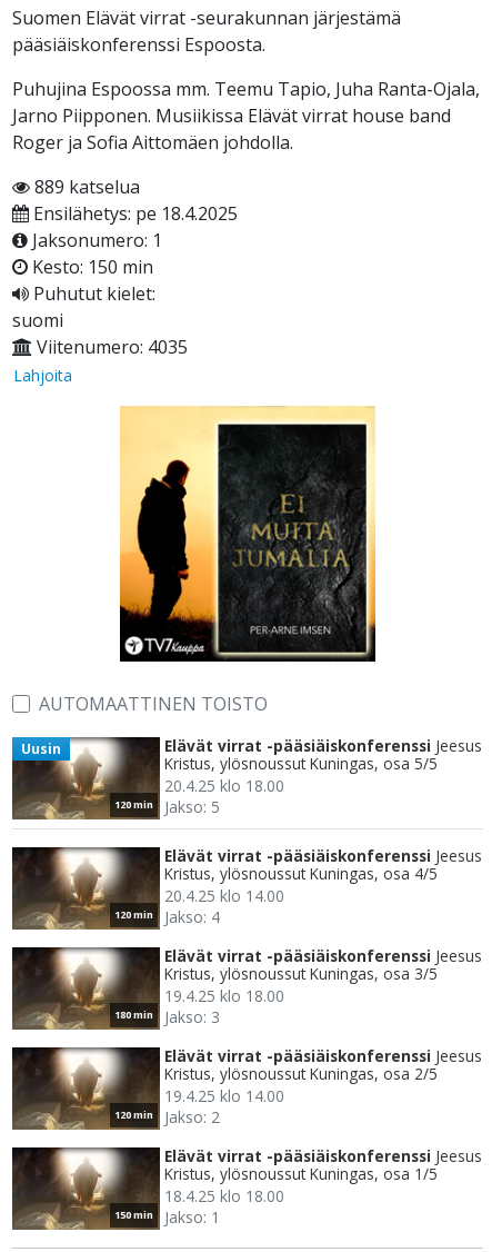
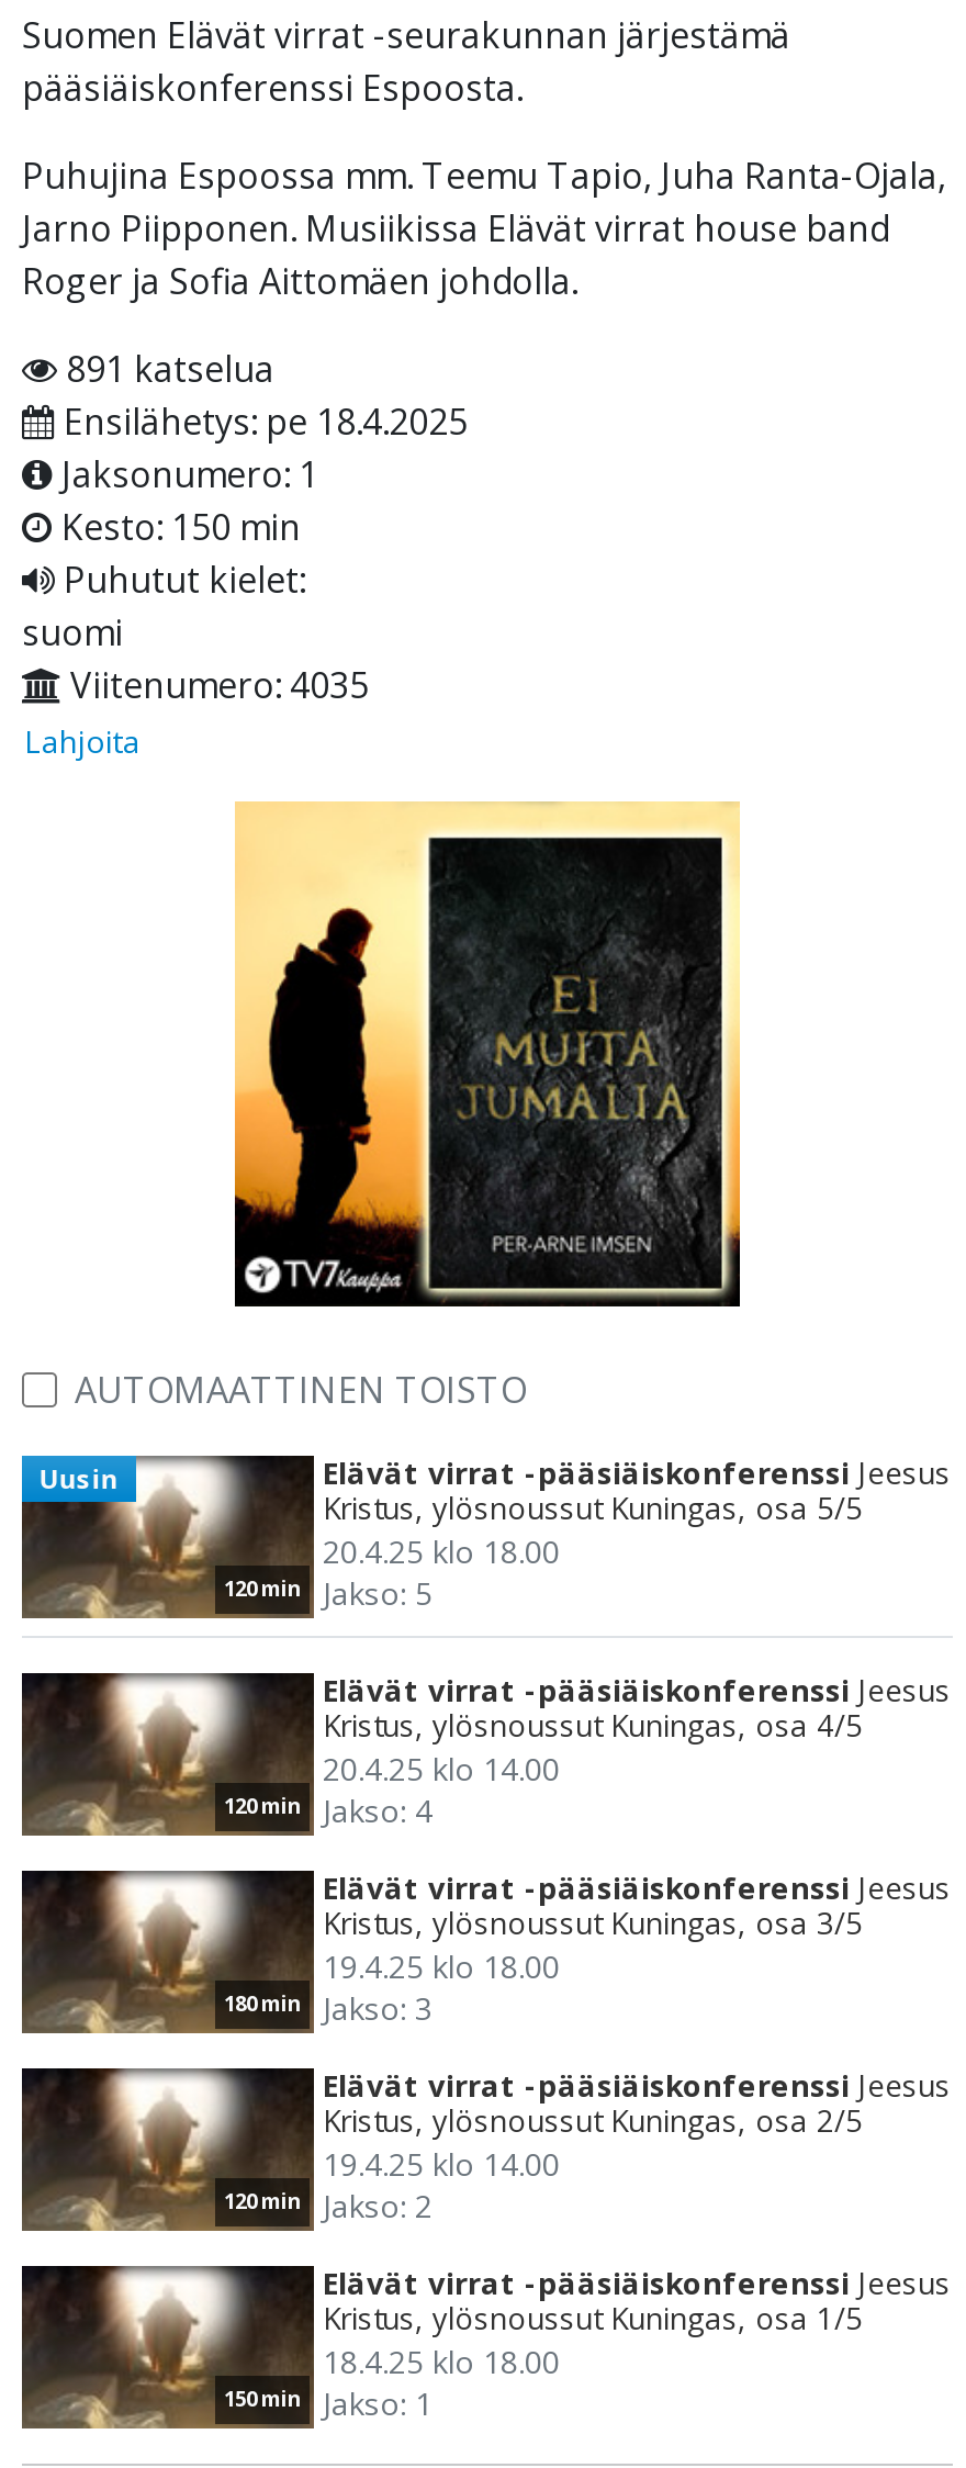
- 889 katselua
+ 891 katselua
